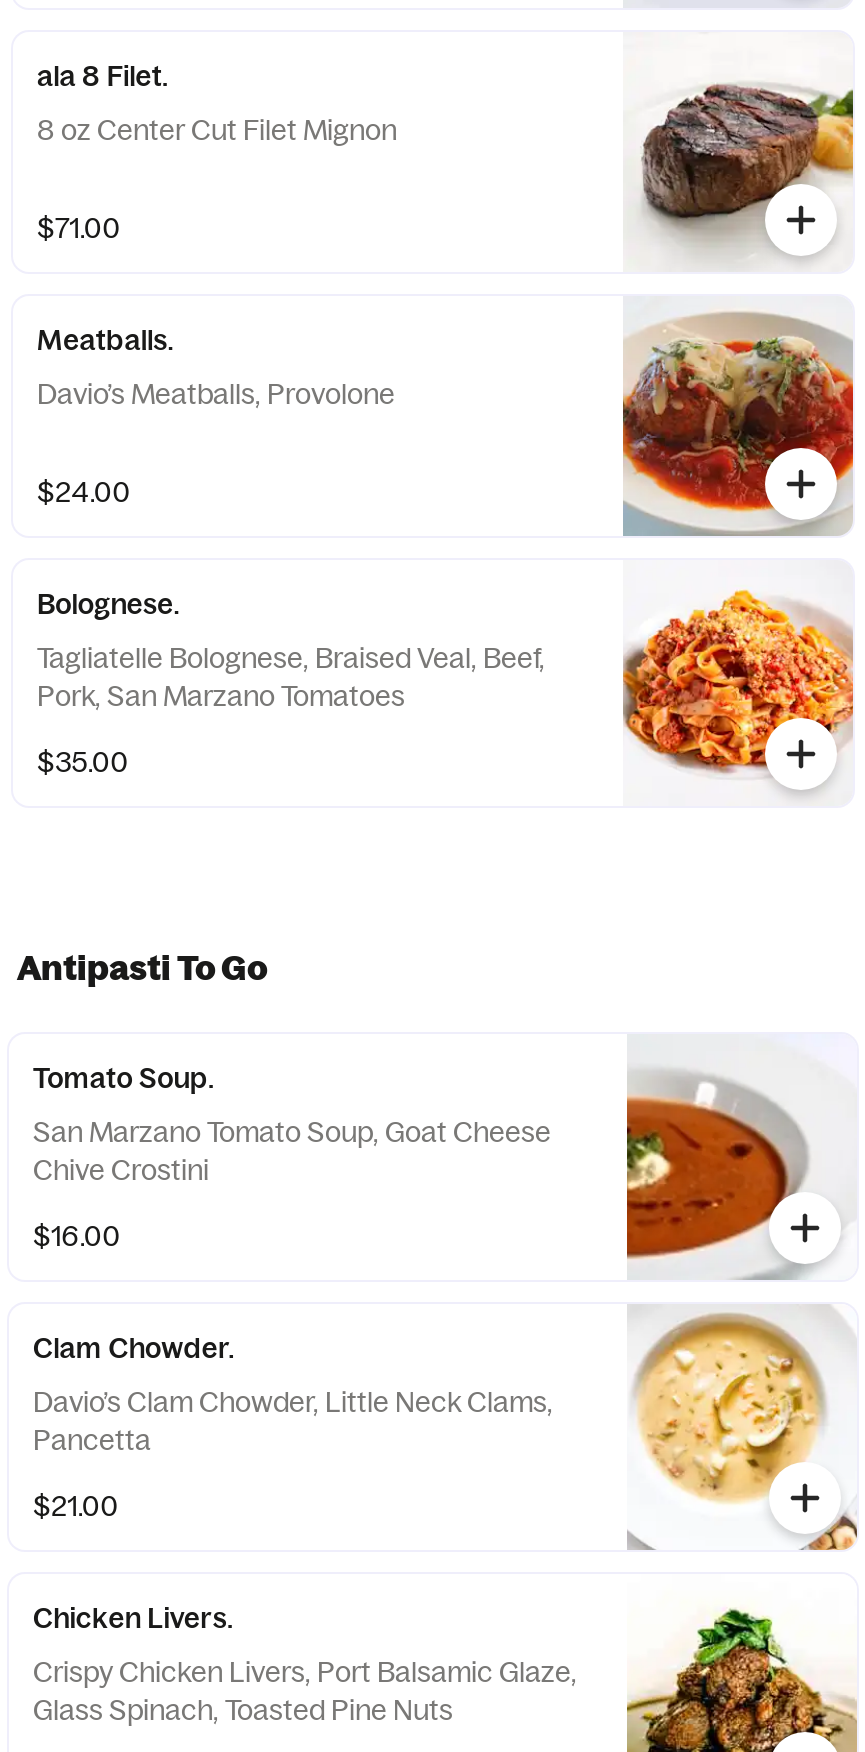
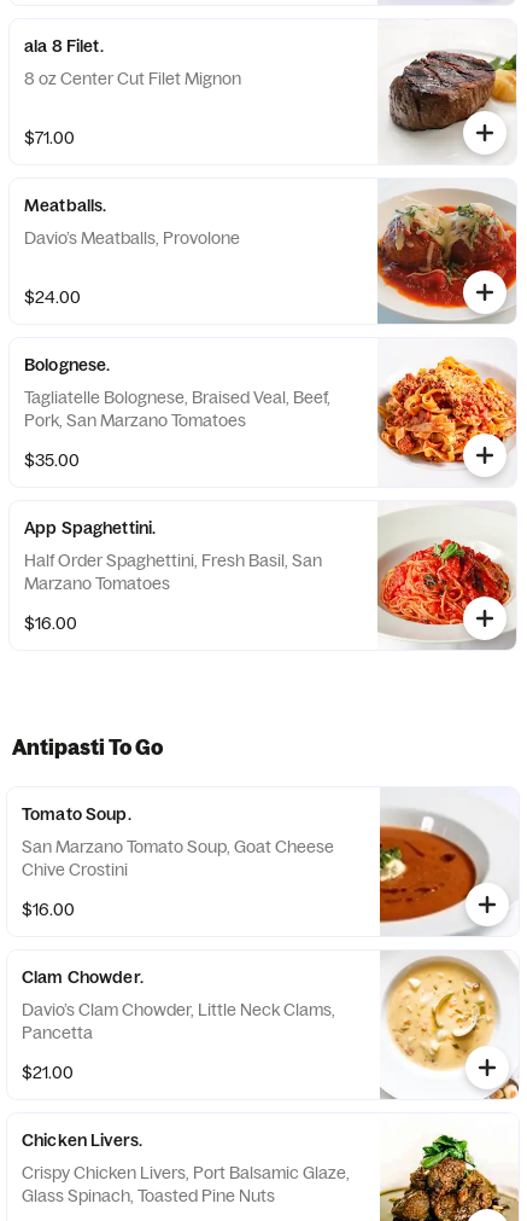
+ App Spaghettini.
+ Half Order Spaghettini, Fresh Basil, San
+ Marzano Tomatoes
+ $16.00

+ [image]
